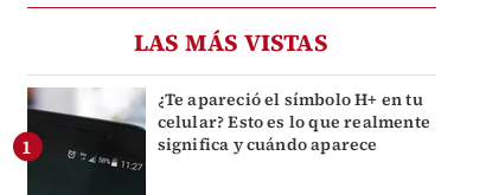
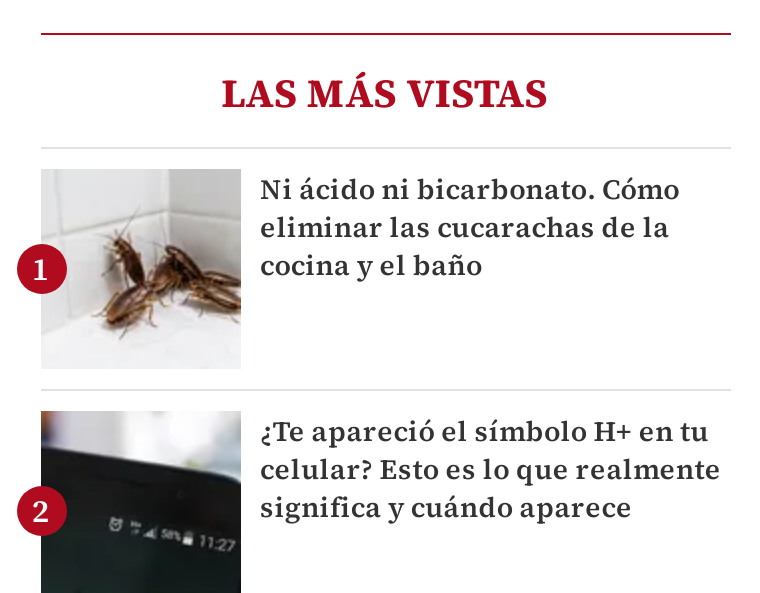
+ [image]
+ Ni ácido ni bicarbonato. Cómo
+ eliminar las cucarachas de la
+ cocina y el baño
